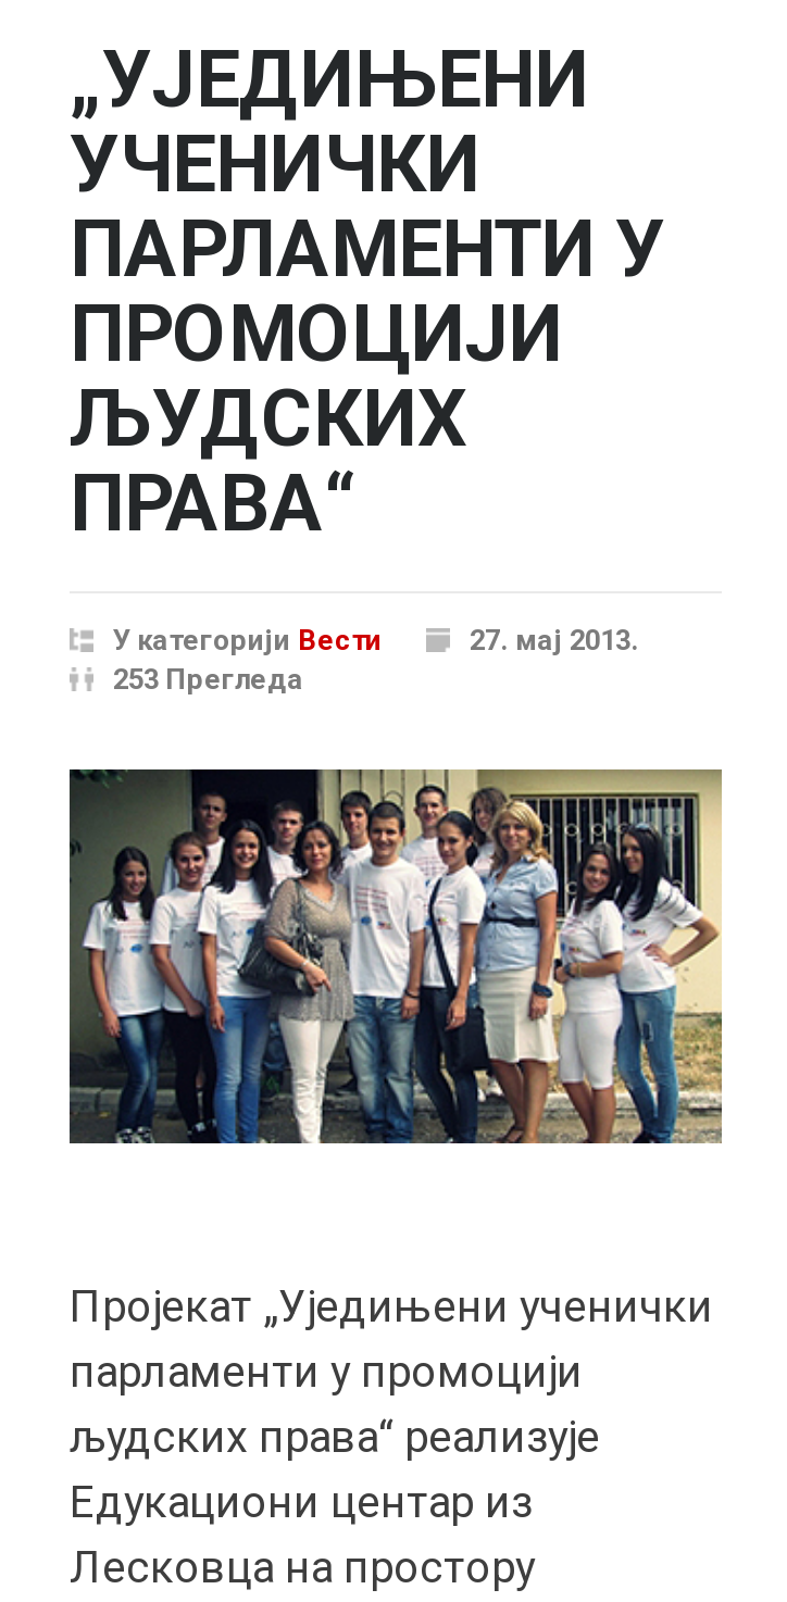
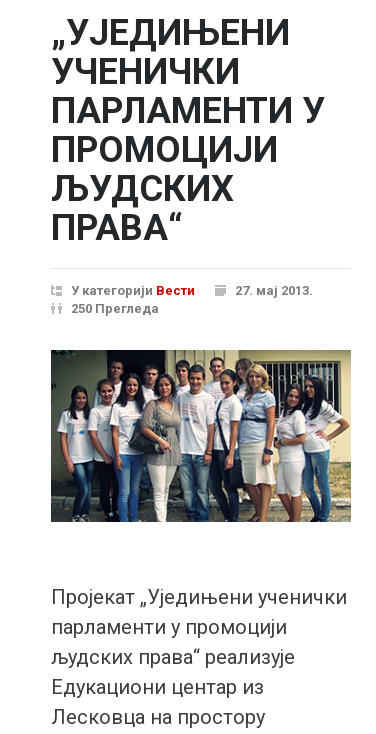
- 253 Прегледа
+ 250 Прегледа
